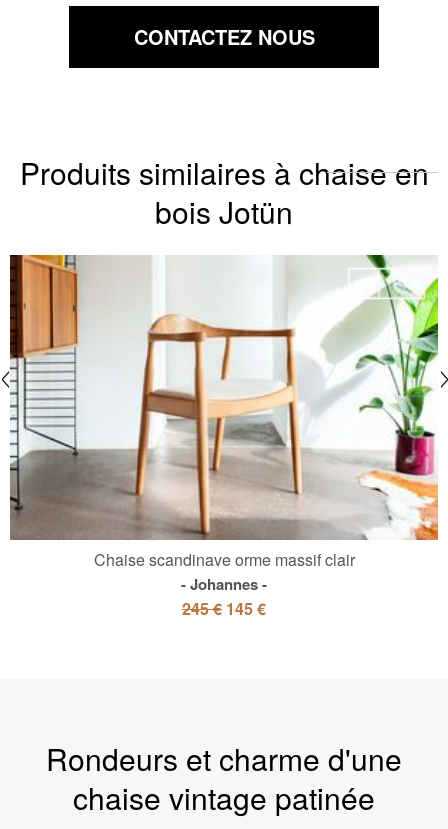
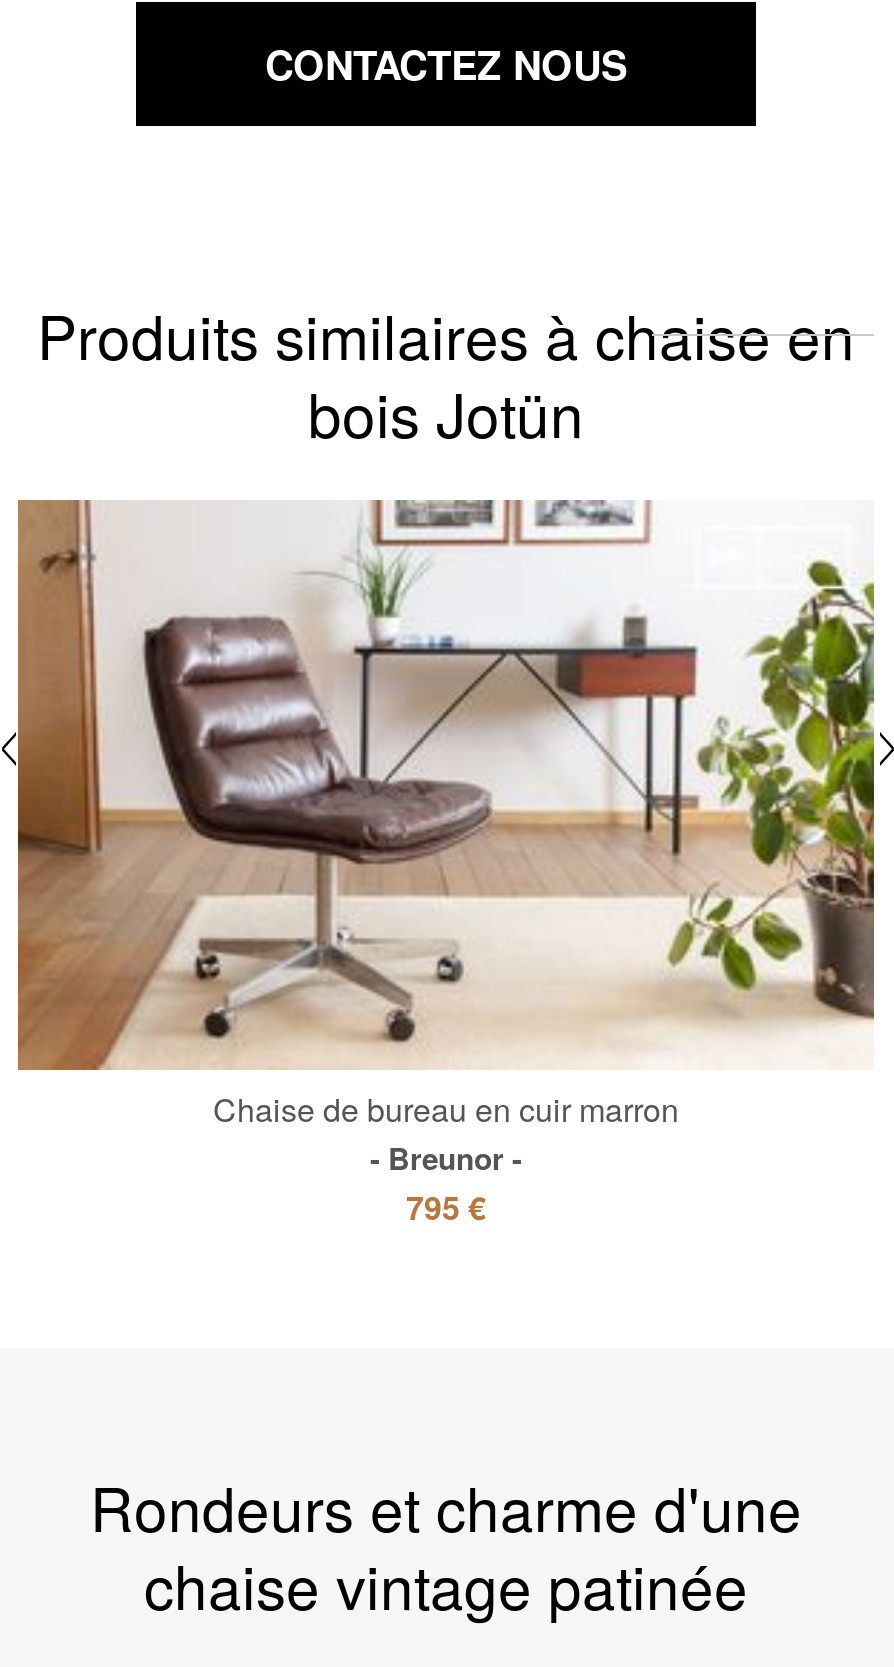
- [image]
- Chaise scandinave orme massif clair
- Johannes
- 245 €145 €
+ [image]
+ Chaise de bureau en cuir marron
+ Breunor
+ 795 €
